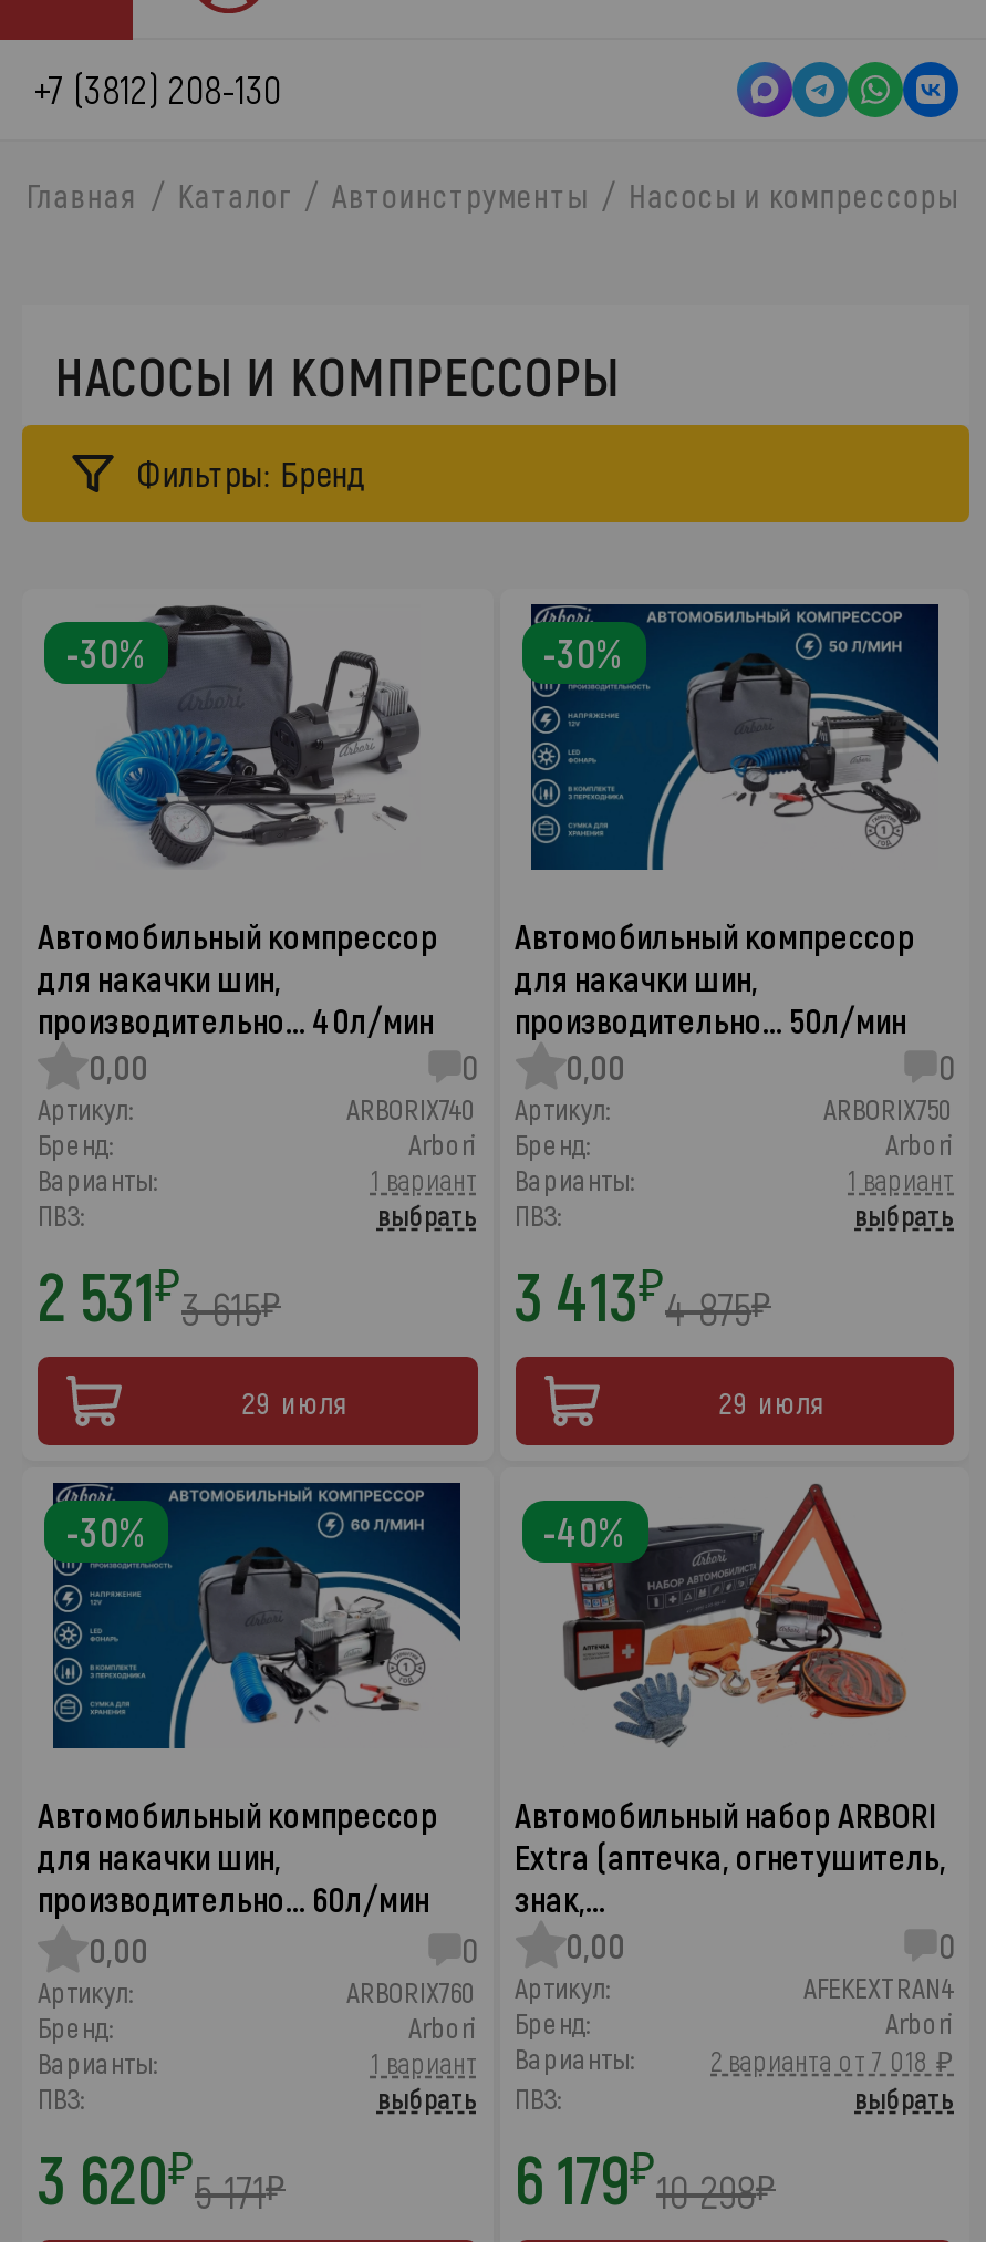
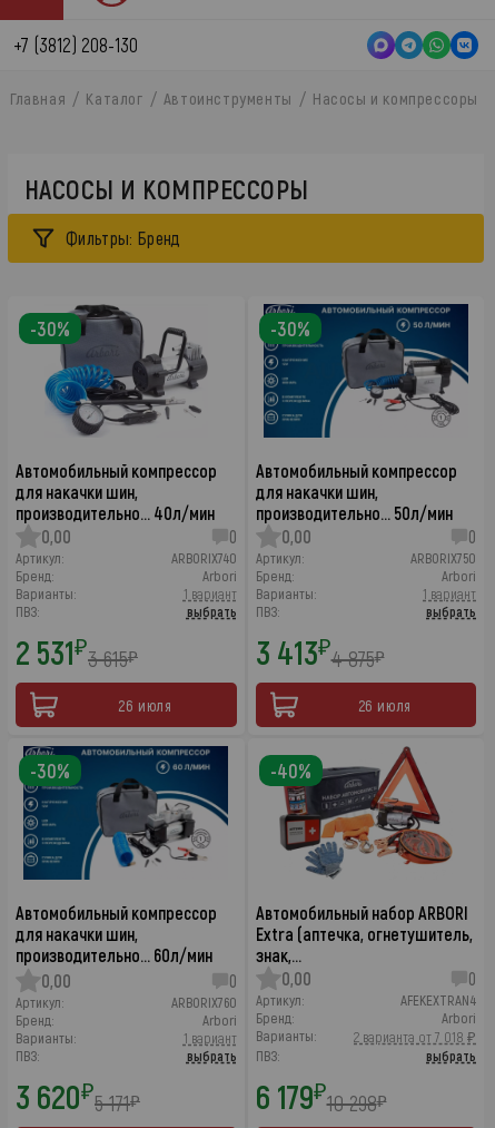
- 29 июля
+ 26 июля

- 29 июля
+ 26 июля
